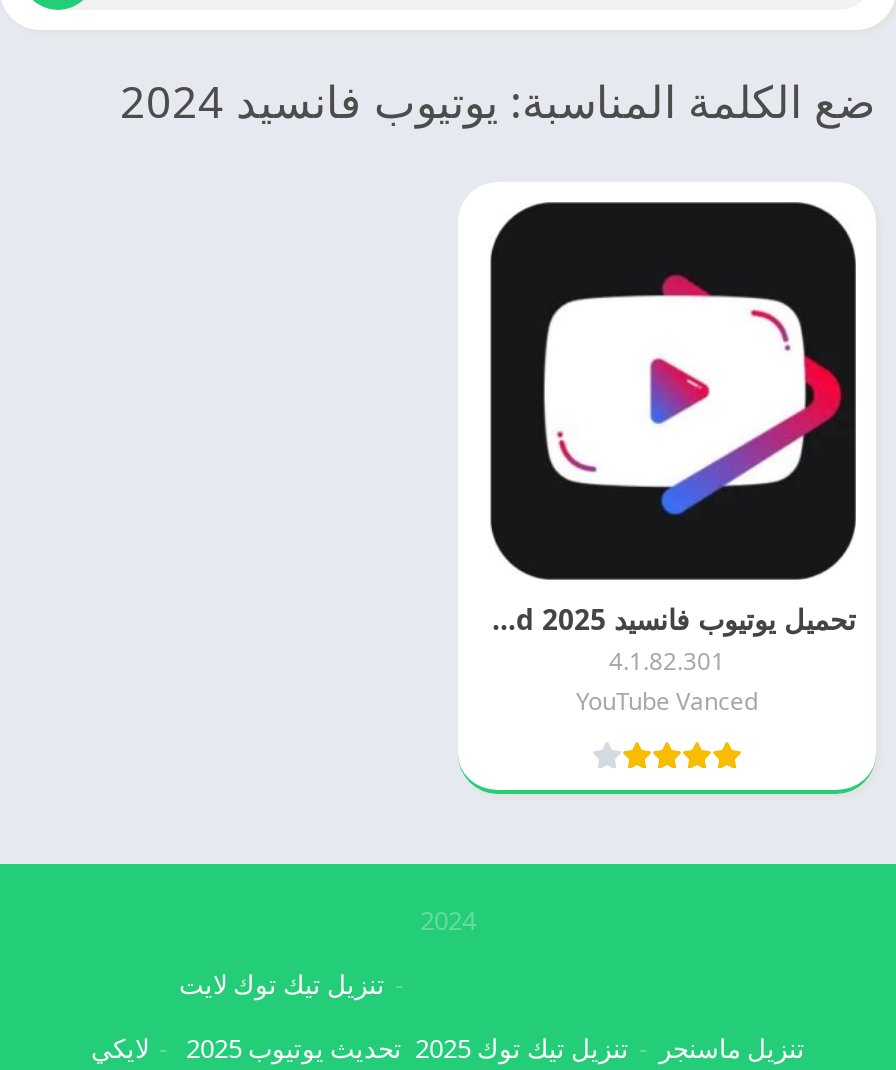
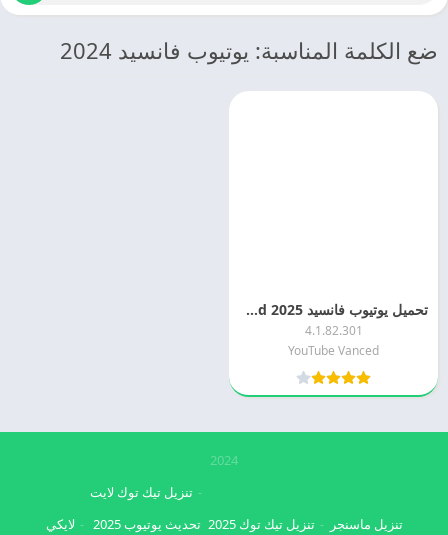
- [image]
